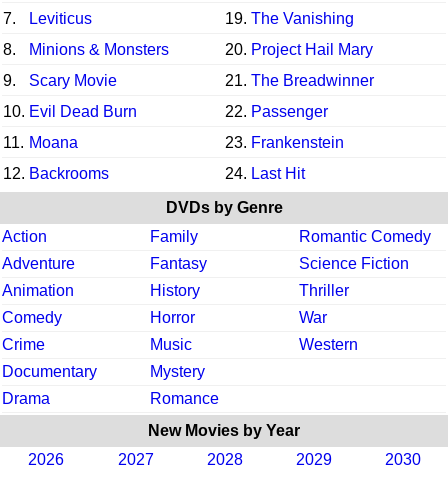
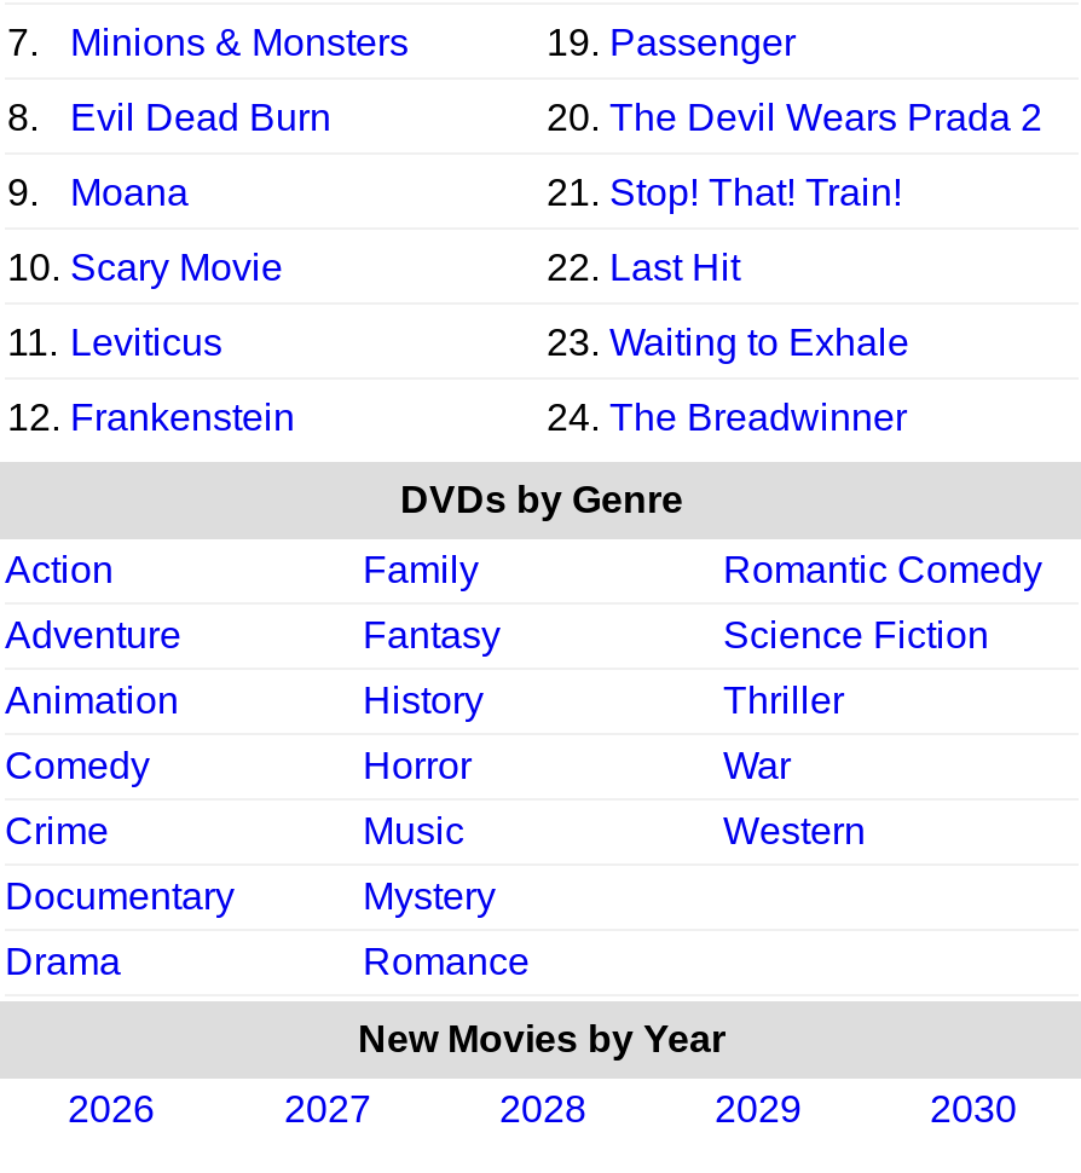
- Leviticus
- 19. The Vanishing
+ 19. Passenger

moved up: Minions & Monsters

- 20. Project Hail Mary
+ Evil Dead Burn
+ 20. The Devil Wears Prada 2

- Scary Movie
- 21. The Breadwinner
+ Moana
+ 21. Stop! That! Train!

- 10. Evil Dead Burn
- 22. Passenger
+ 10. Scary Movie
+ 22. Last Hit

- 11. Moana
- 23. Frankenstein
+ 11. Leviticus
+ 23. Waiting to Exhale

- 12. Backrooms
- 24. Last Hit
+ 12. Frankenstein
+ 24. The Breadwinner
